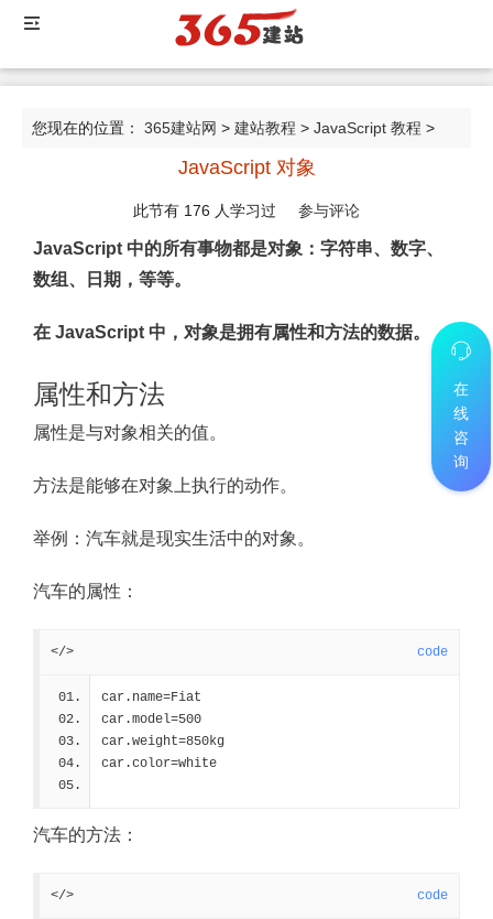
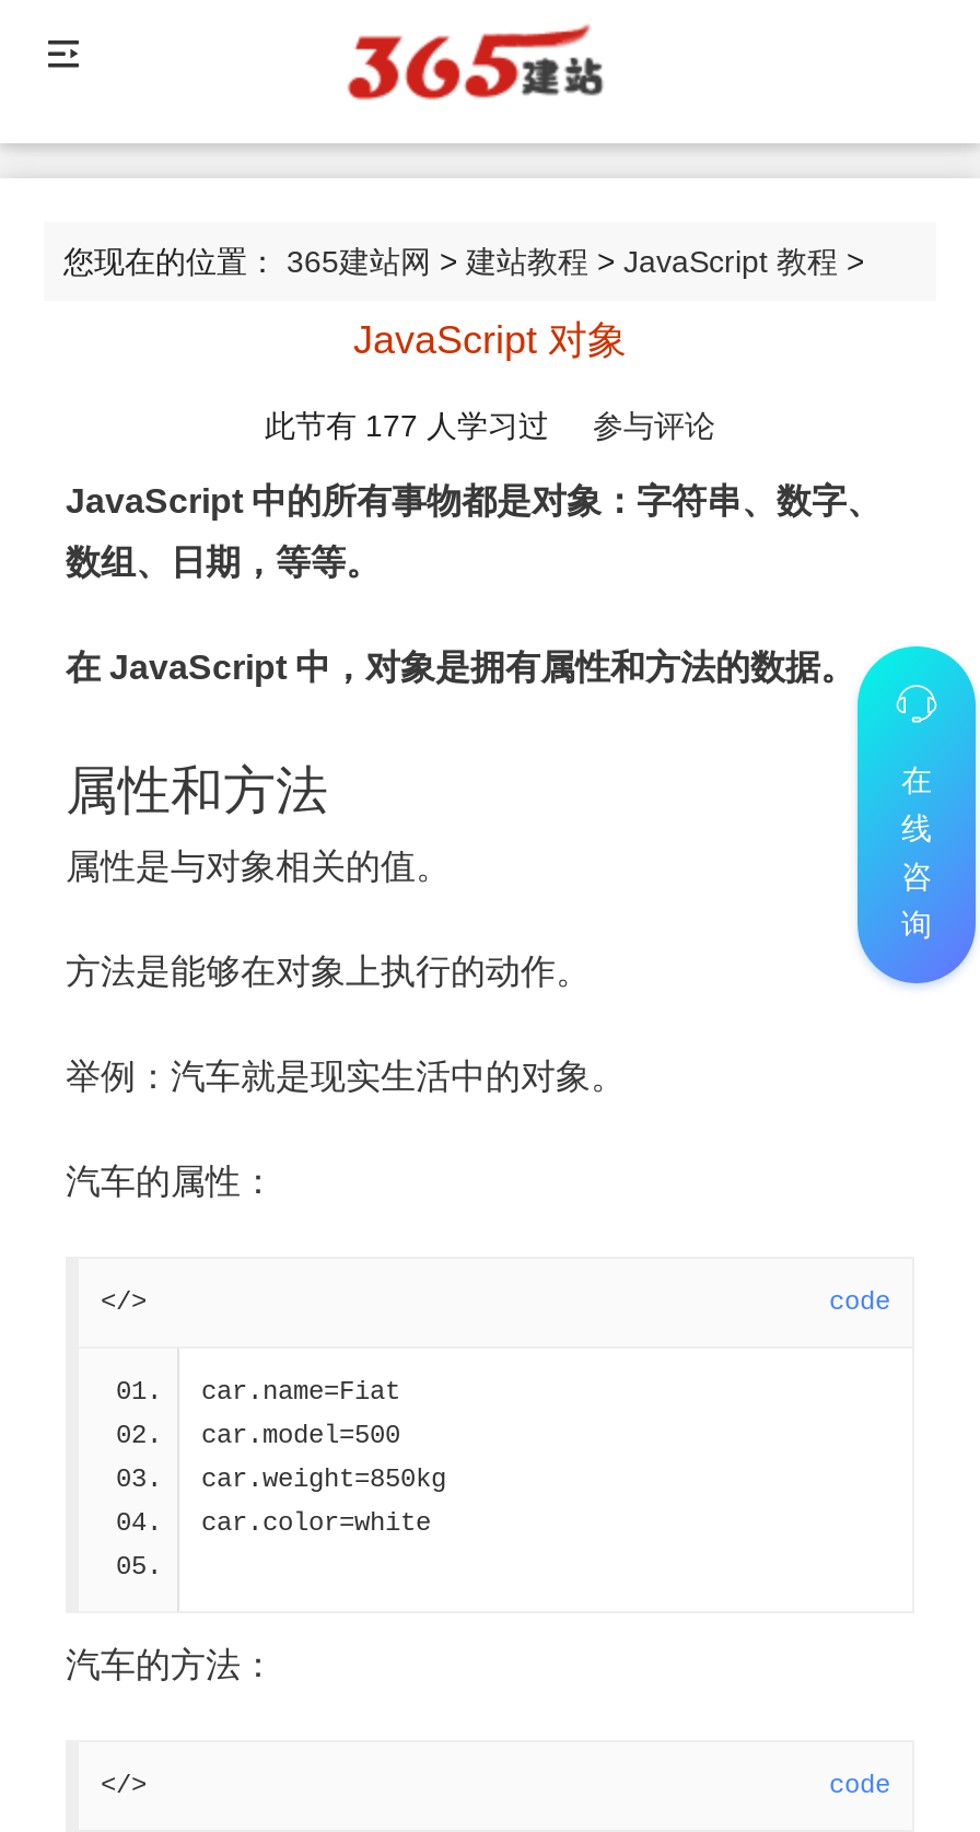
- 此节有176人学习过参与评论
+ 此节有177人学习过参与评论
